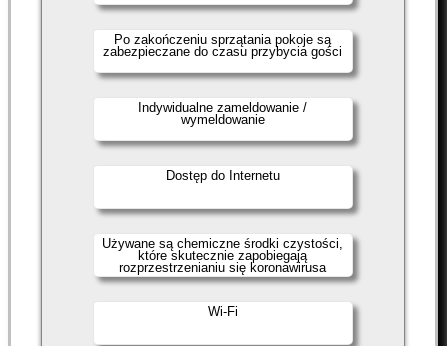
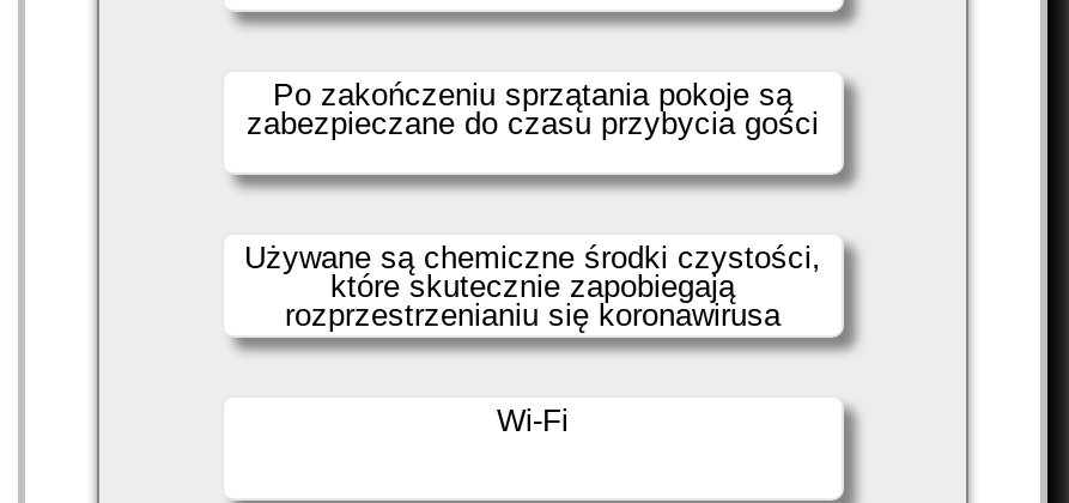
- Indywidualne zameldowanie /
- wymeldowanie

- Dostęp do Internetu
